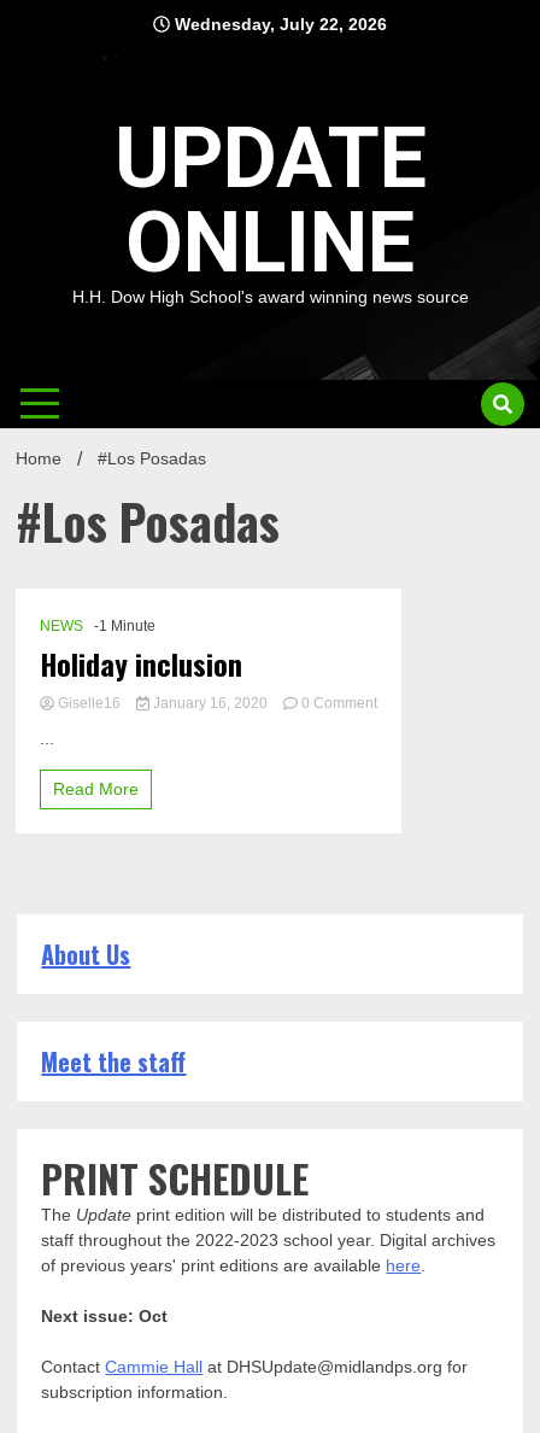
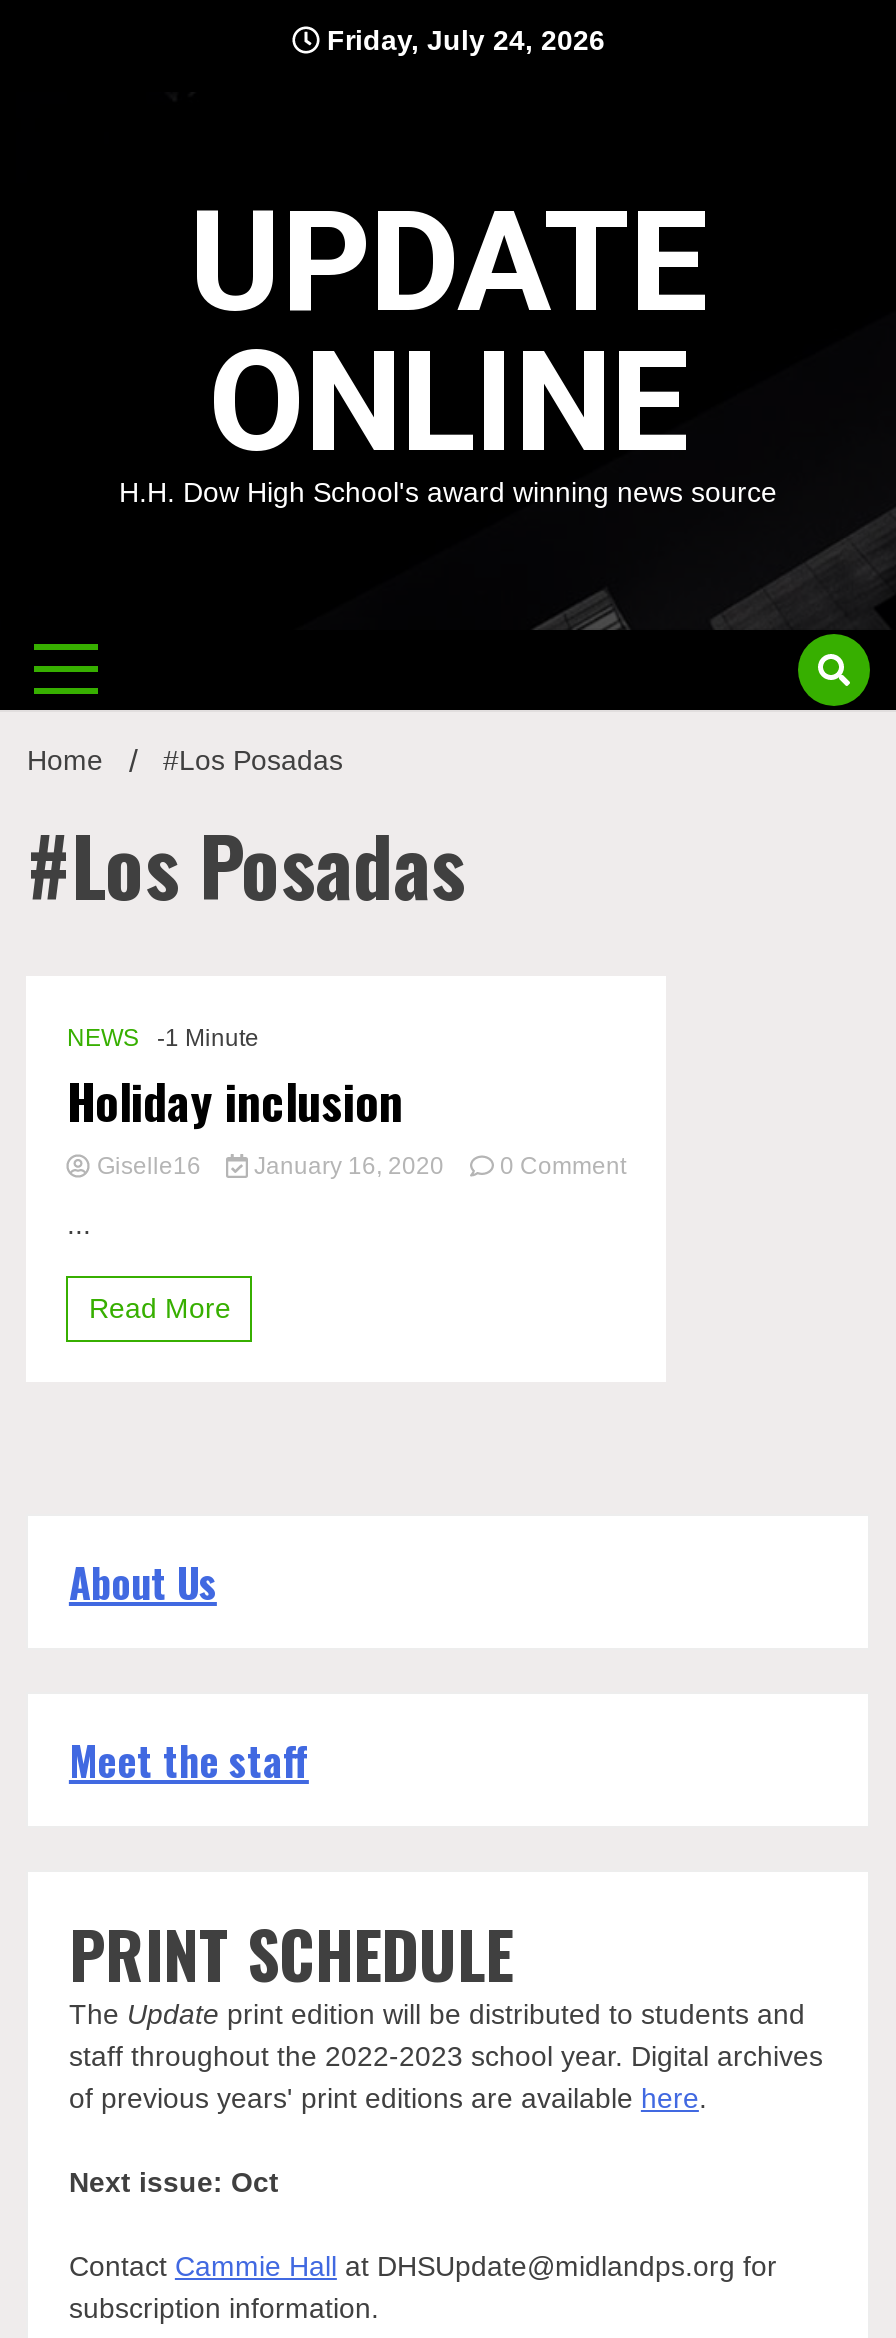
- Wednesday, July 22, 2026
+ Friday, July 24, 2026
